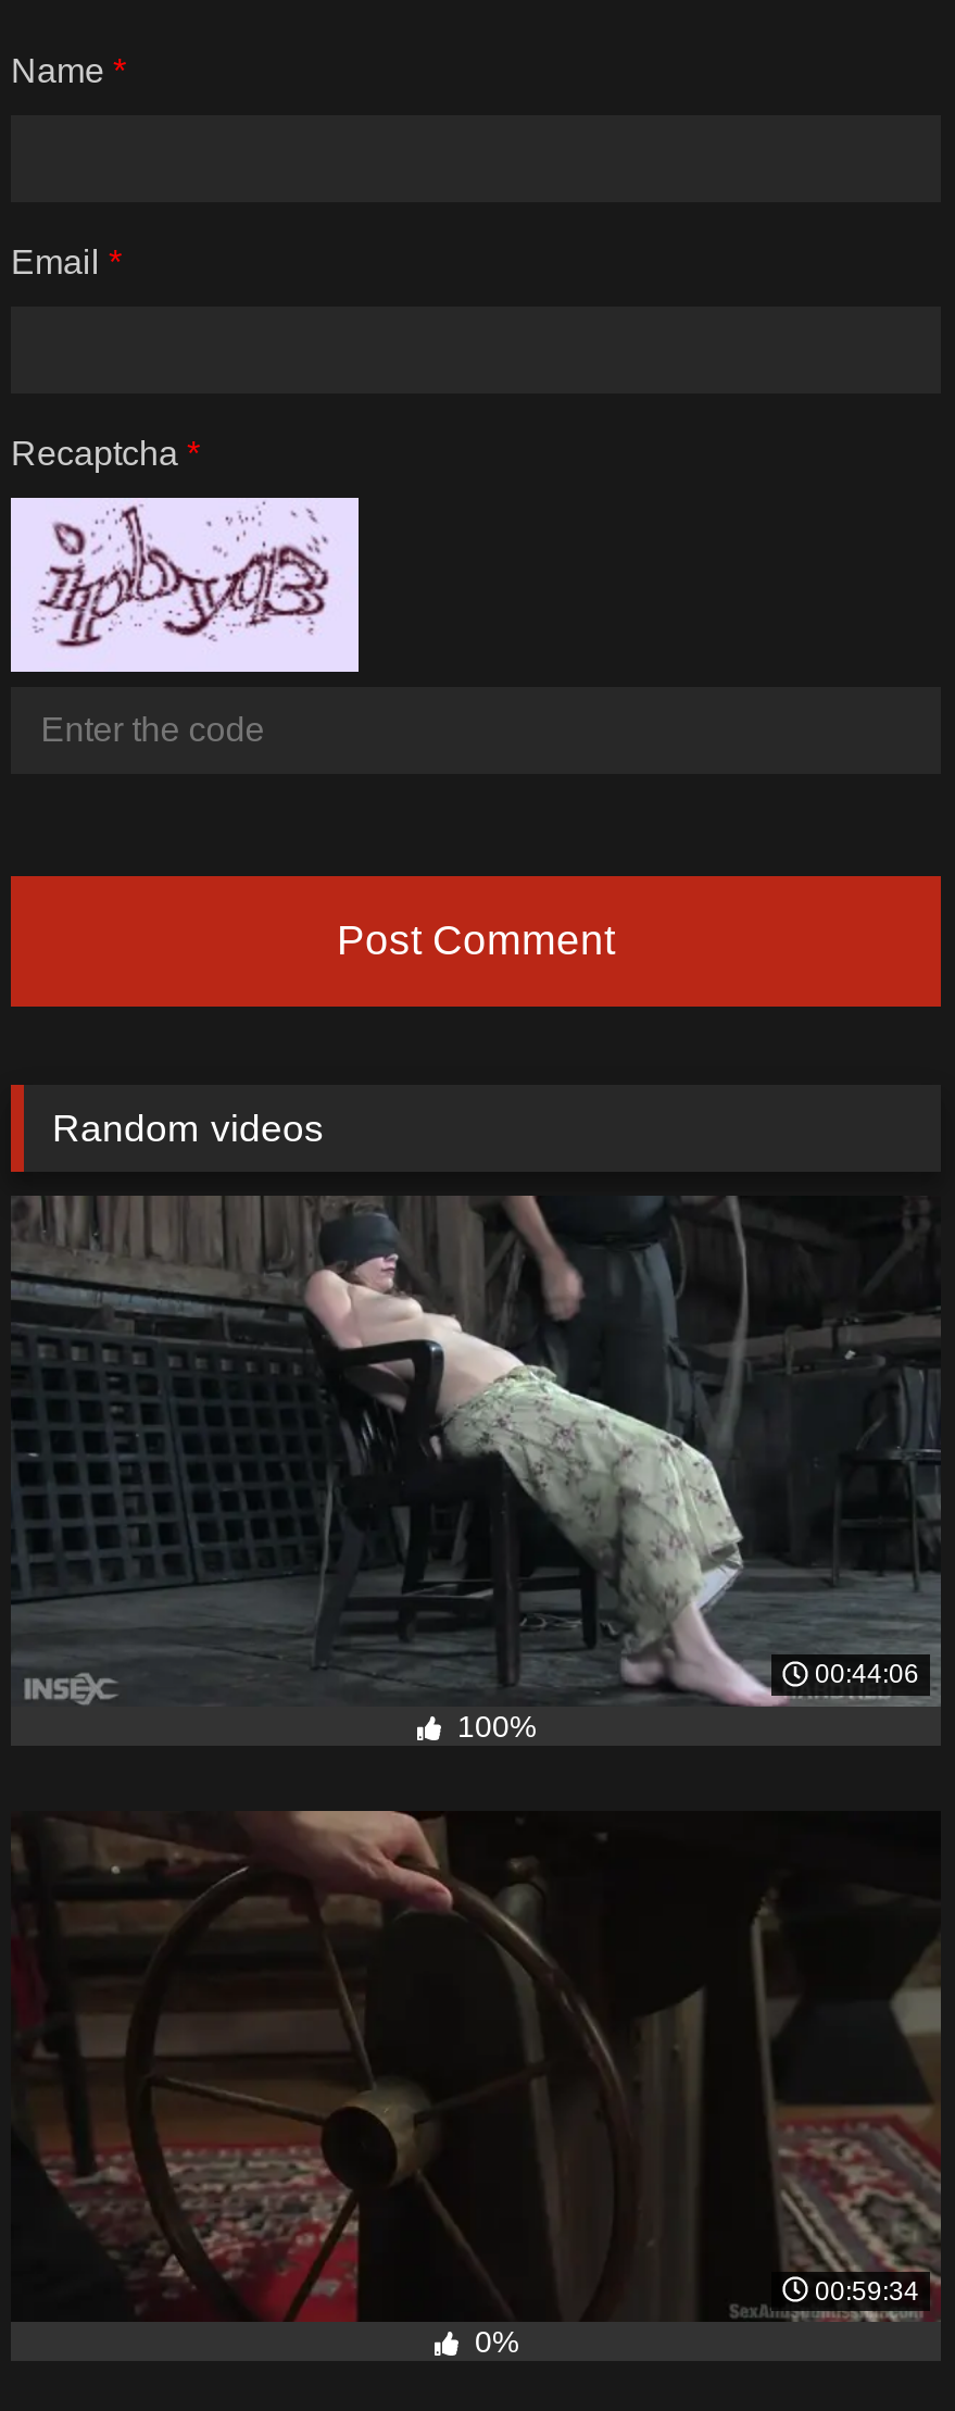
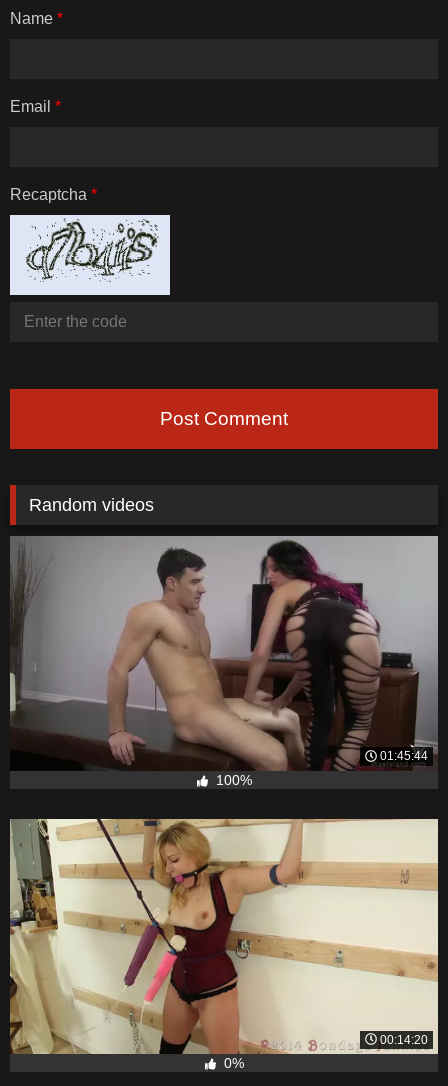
- [image]
+ [image]

- [image]
- 00:44:06
+ [image]
+ 01:45:44

- [image]
- 00:59:34
+ [image]
+ 00:14:20
